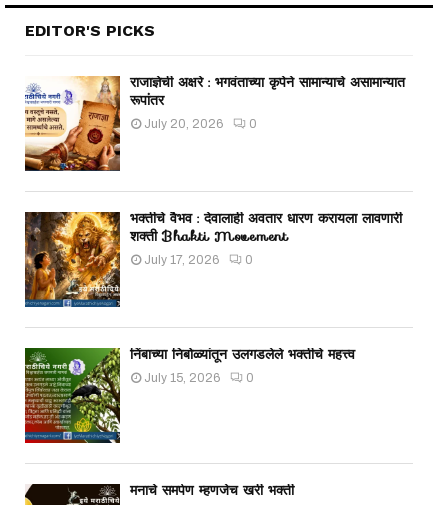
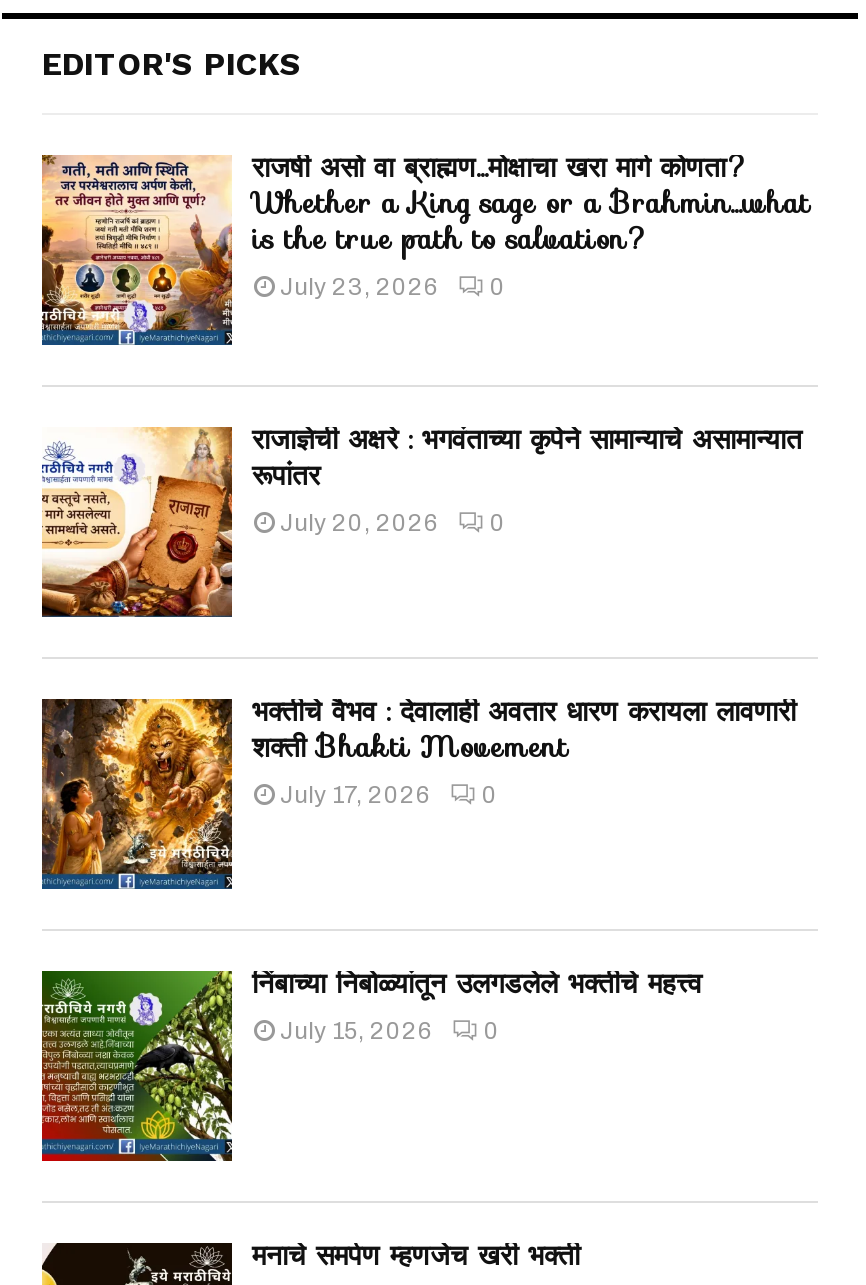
+ [image]
+ राजर्षी असो वा ब्राह्मण…मोक्षाचा खरा मार्ग कोणता?
+ Whether a King sage or a Brahmin…what
+ is the true path to salvation?
+ July 23, 2026
+ 0
